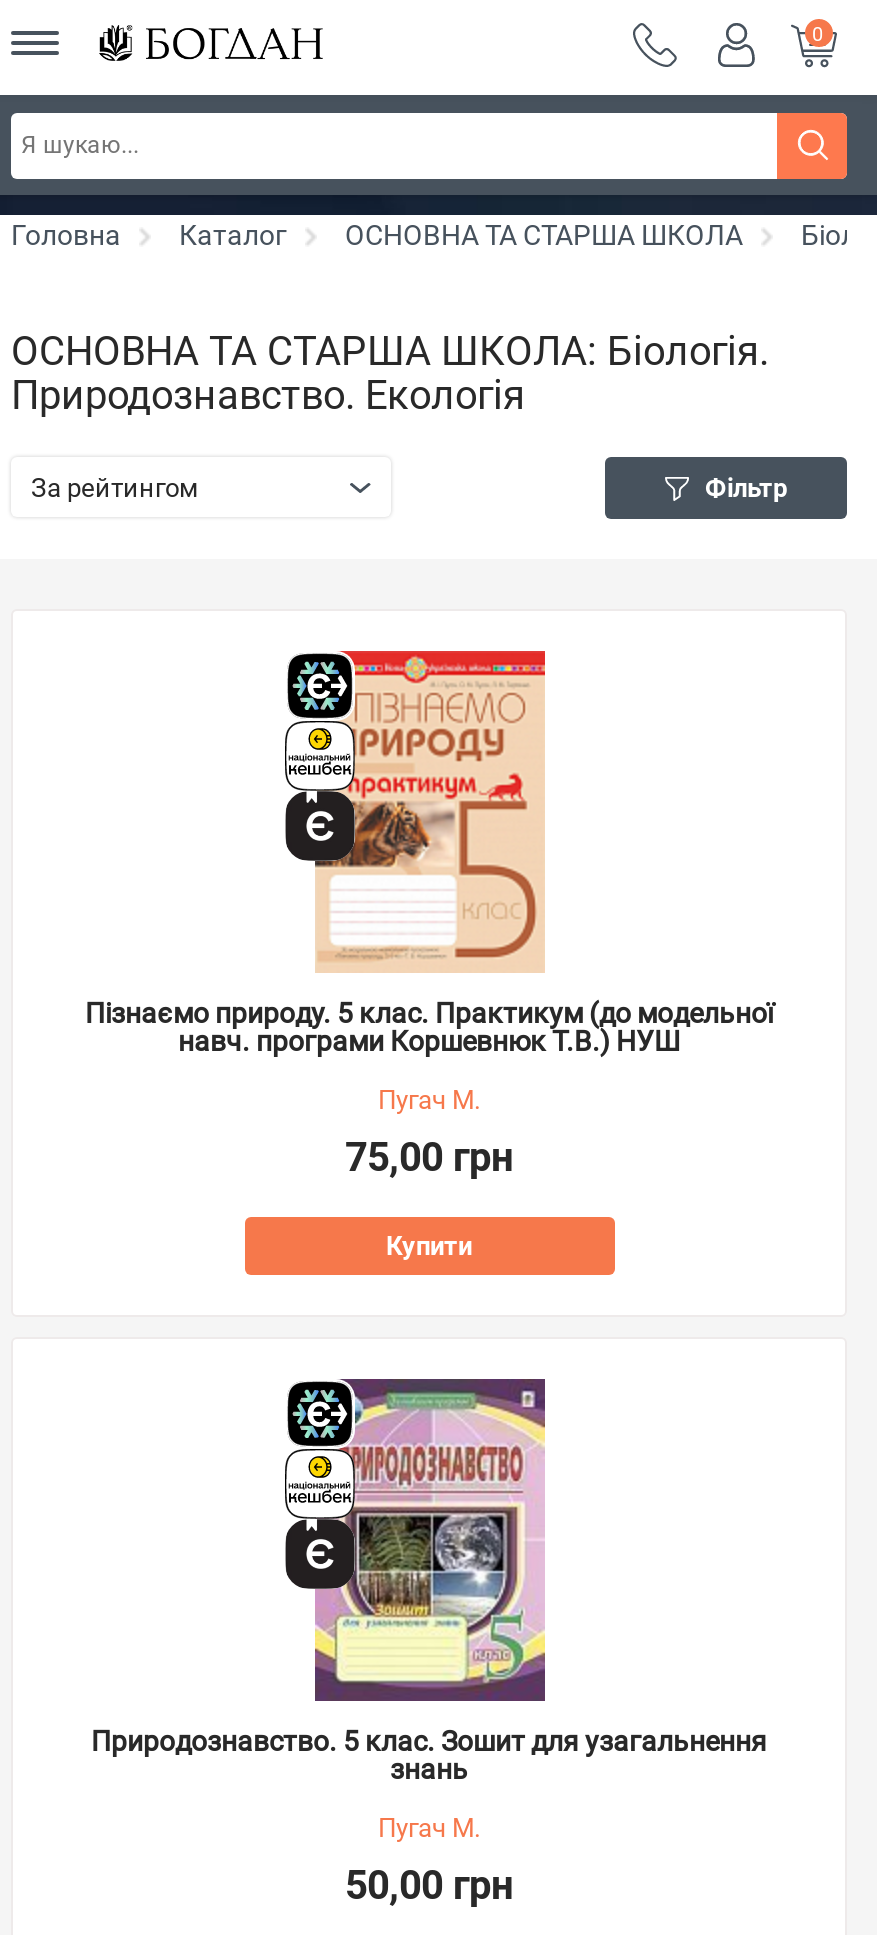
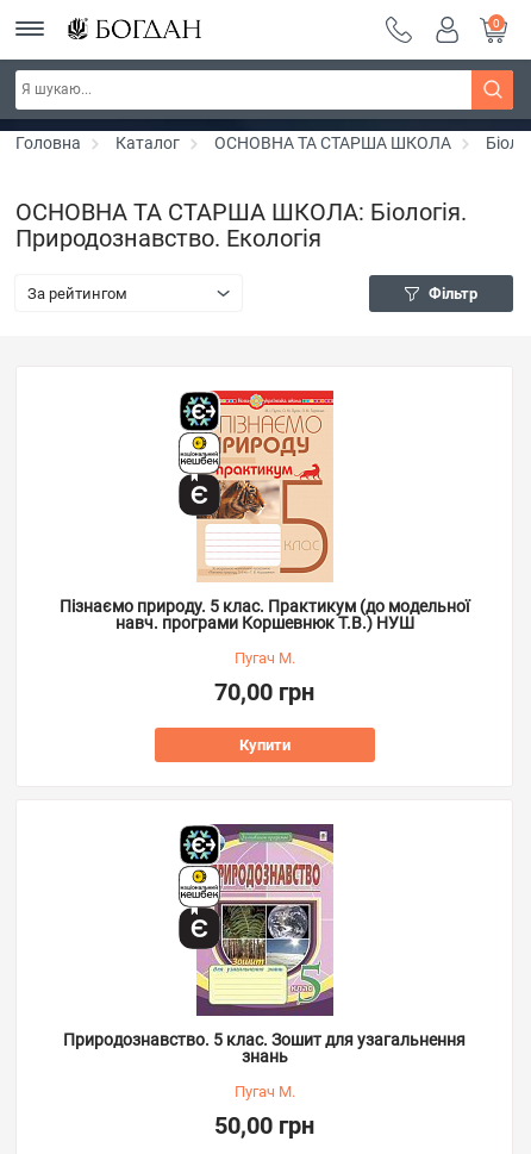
- 75,00 грн
+ 70,00 грн
